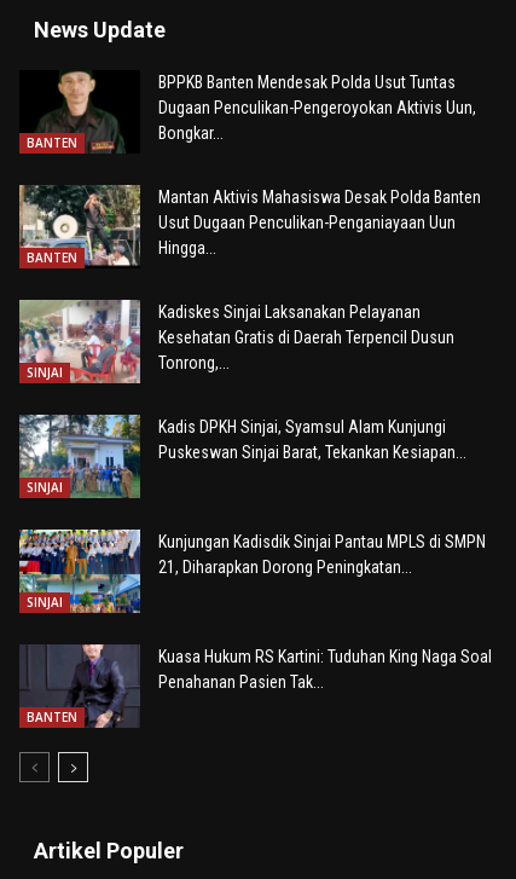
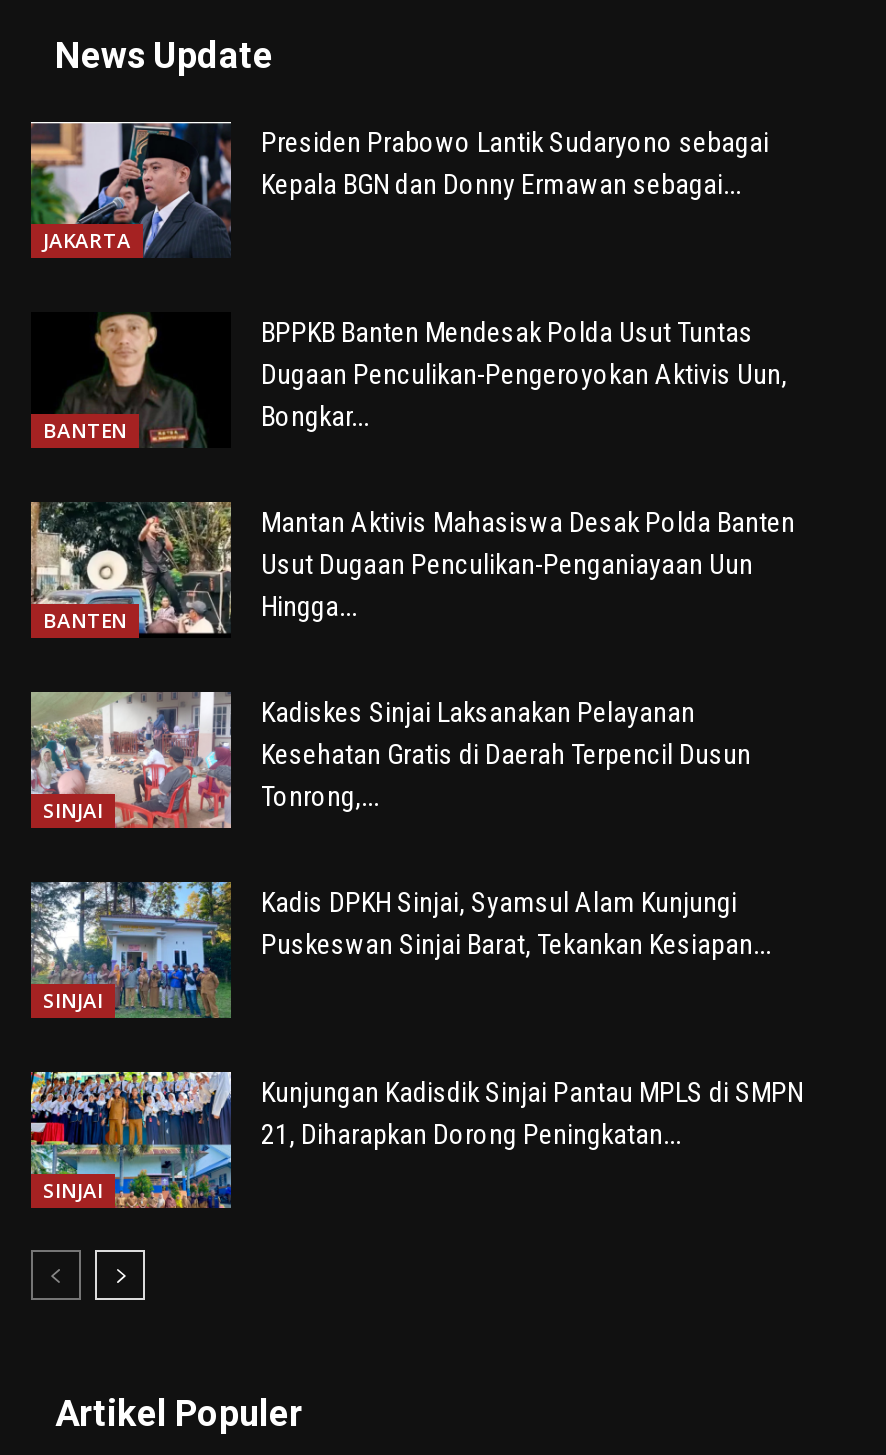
+ [image]
+ JAKARTA

+ Presiden Prabowo Lantik Sudaryono sebagai
+ Kepala BGN dan Donny Ermawan sebagai...

moved down: [image] | BANTEN | BPPKB Banten Mendesak Polda Usut Tuntas | ... | Kunjungan Kadisdik Sinjai Pantau MPLS di SMPN | 21, Diharapkan Dorong Peningkatan...

- [image]
- BANTEN

- Kuasa Hukum RS Kartini: Tuduhan King Naga Soal
- Penahanan Pasien Tak...
